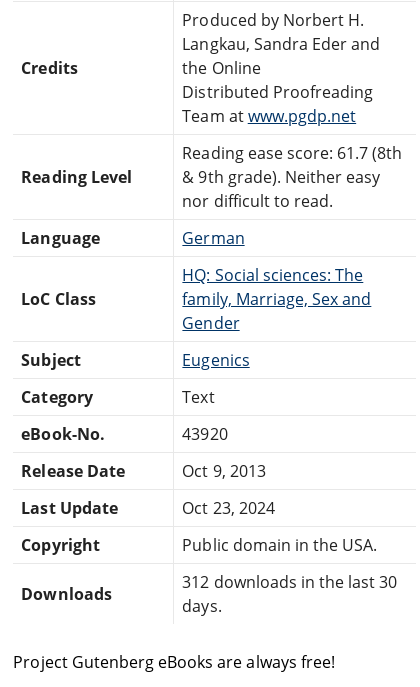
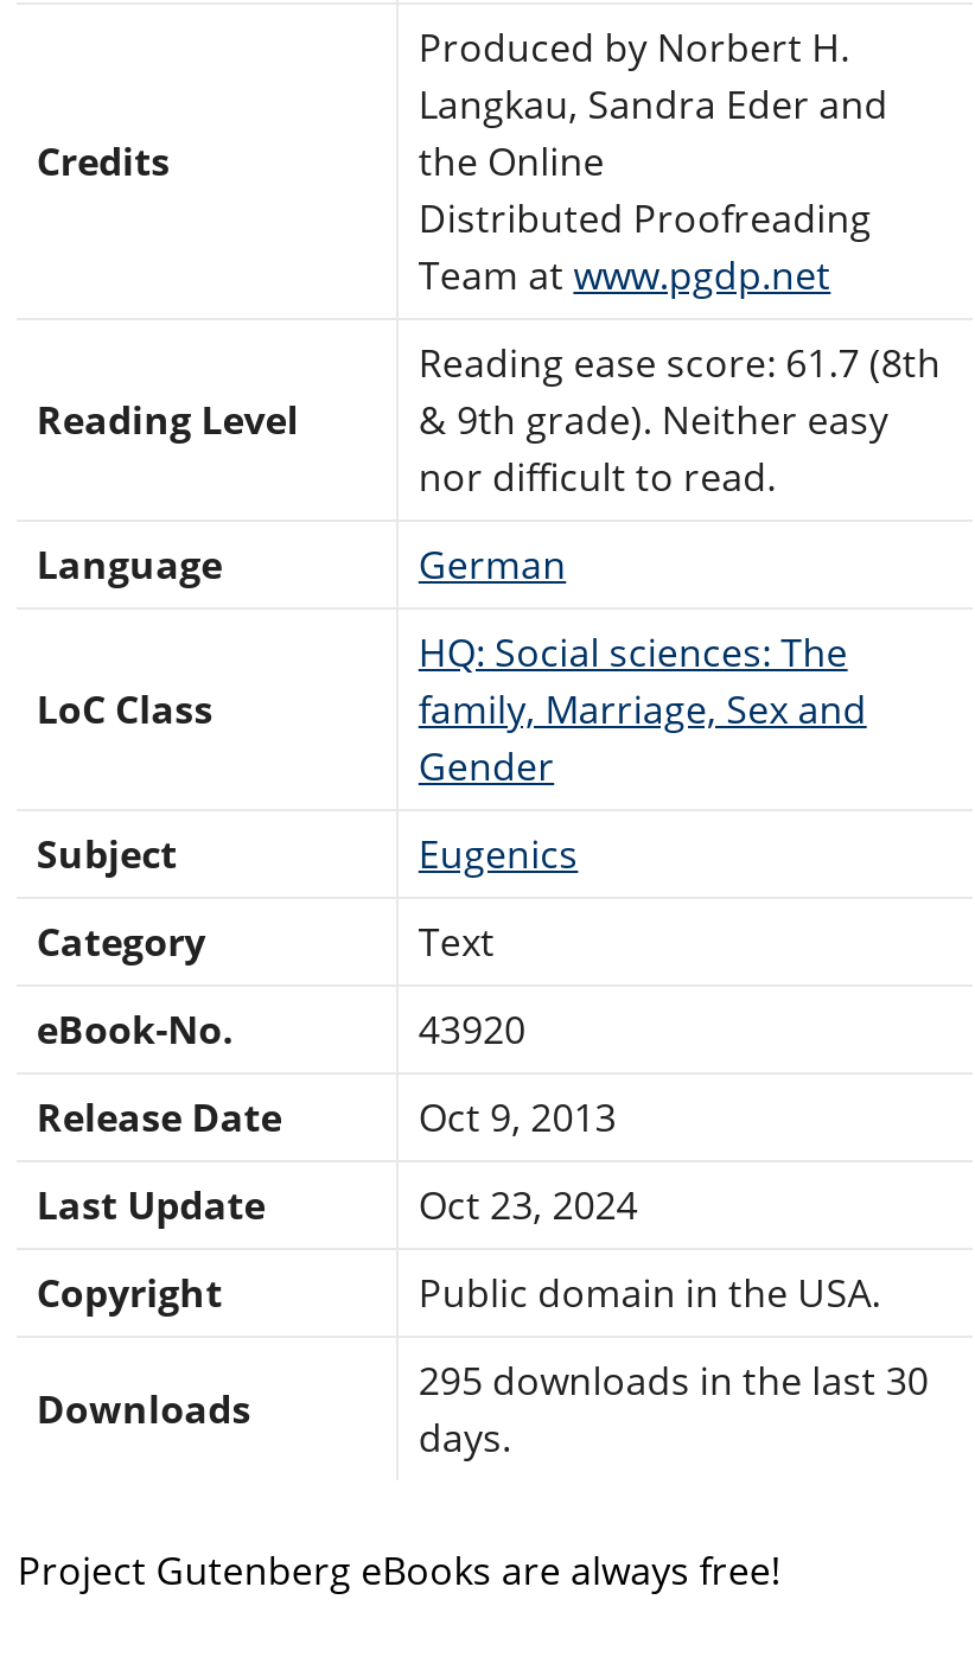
- 312 downloads in the last 30
+ 295 downloads in the last 30
